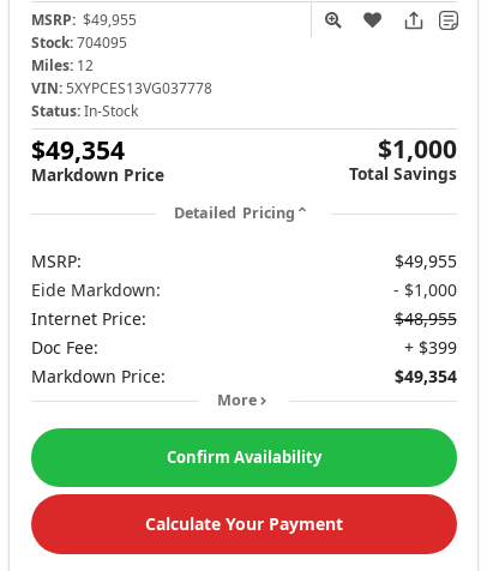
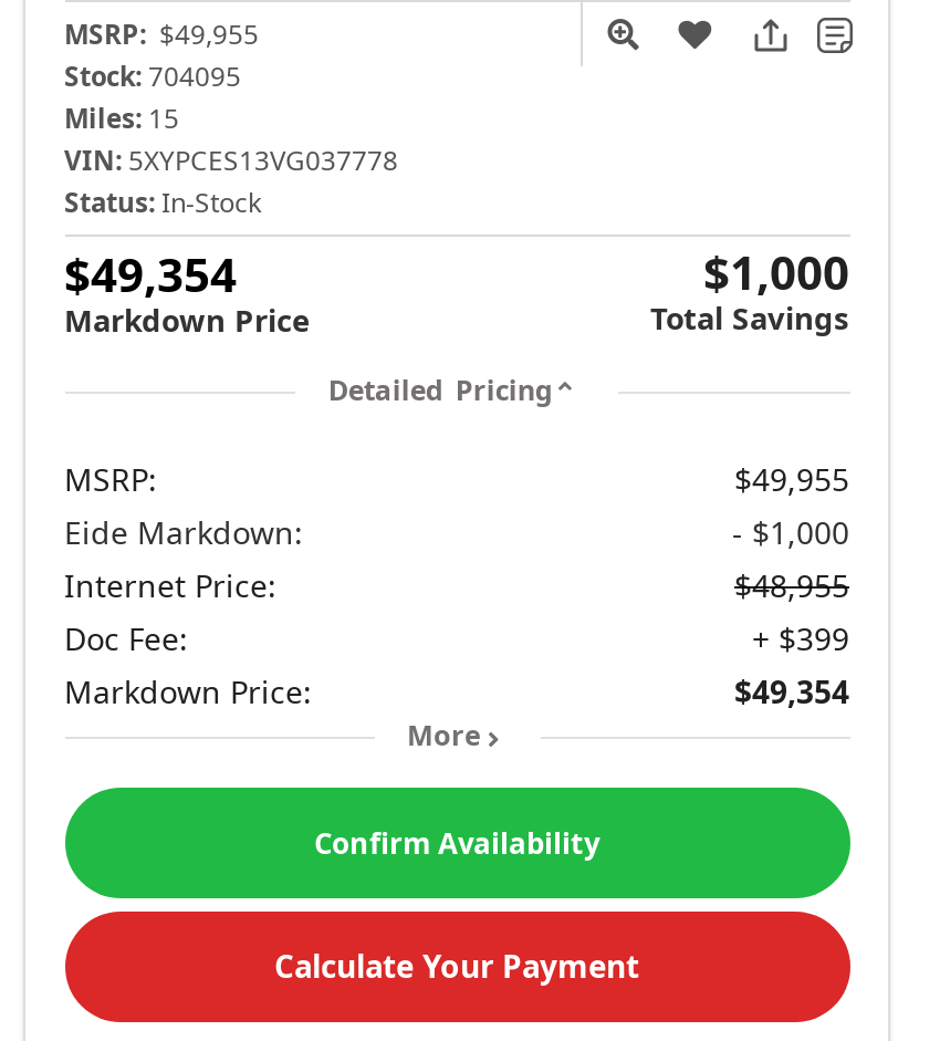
- Miles: 12
+ Miles: 15
